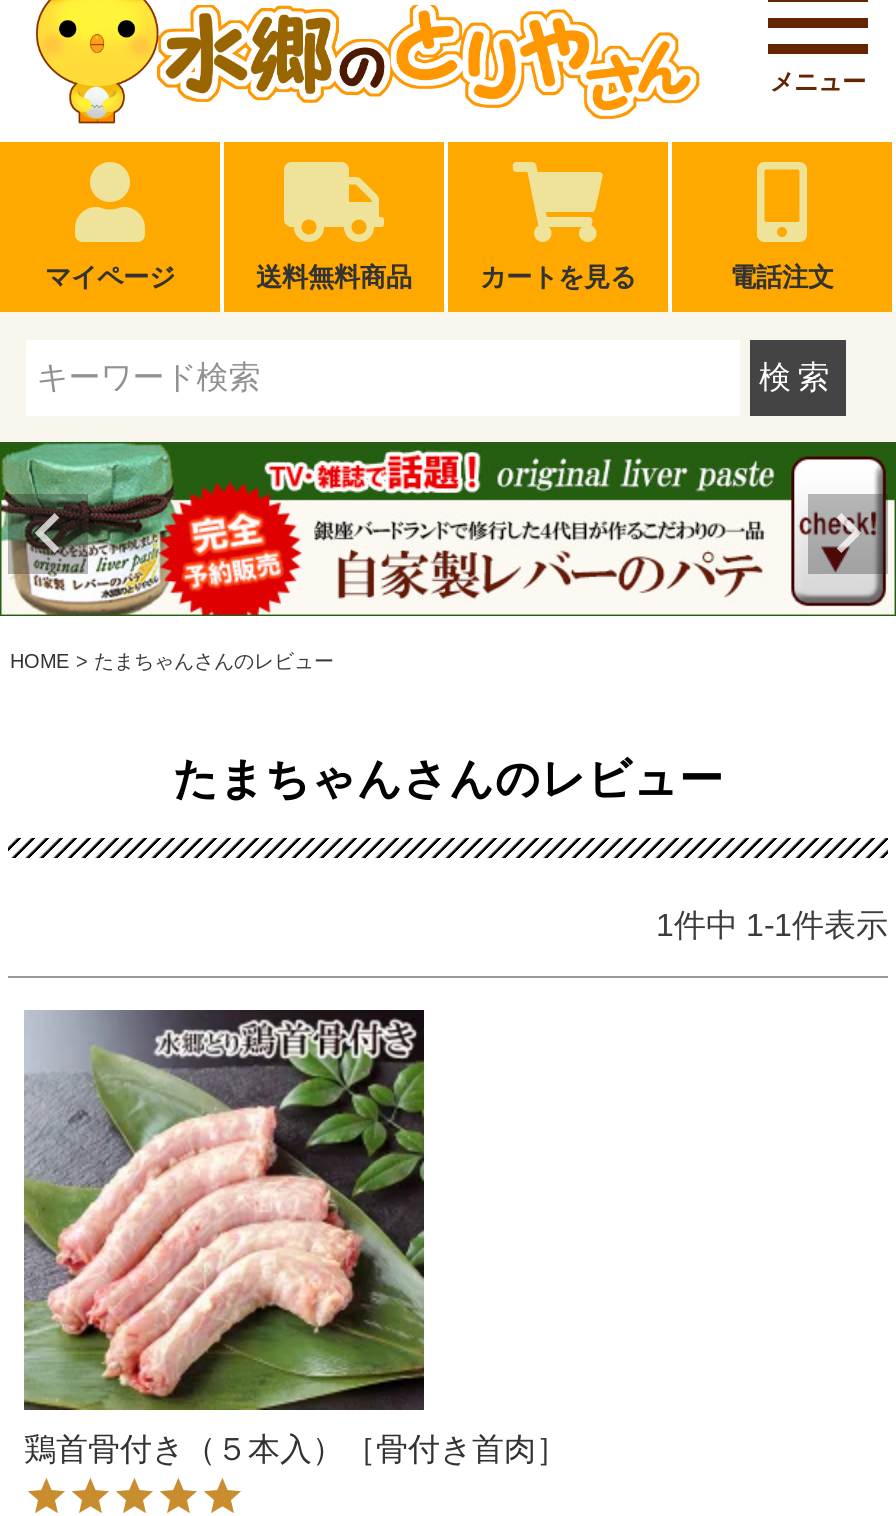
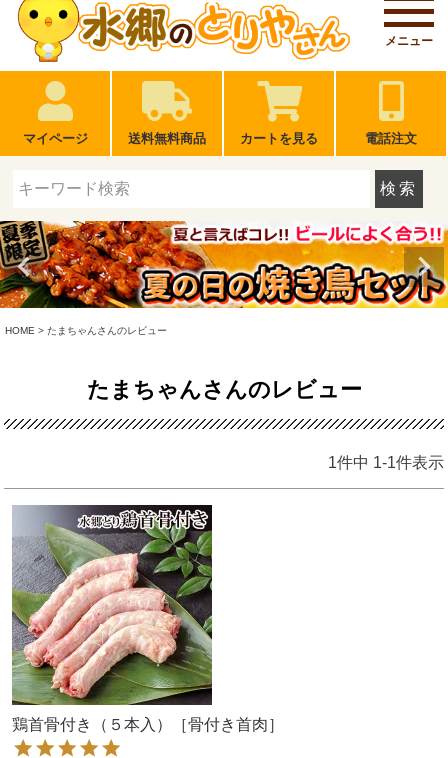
- [image]
+ [image]
